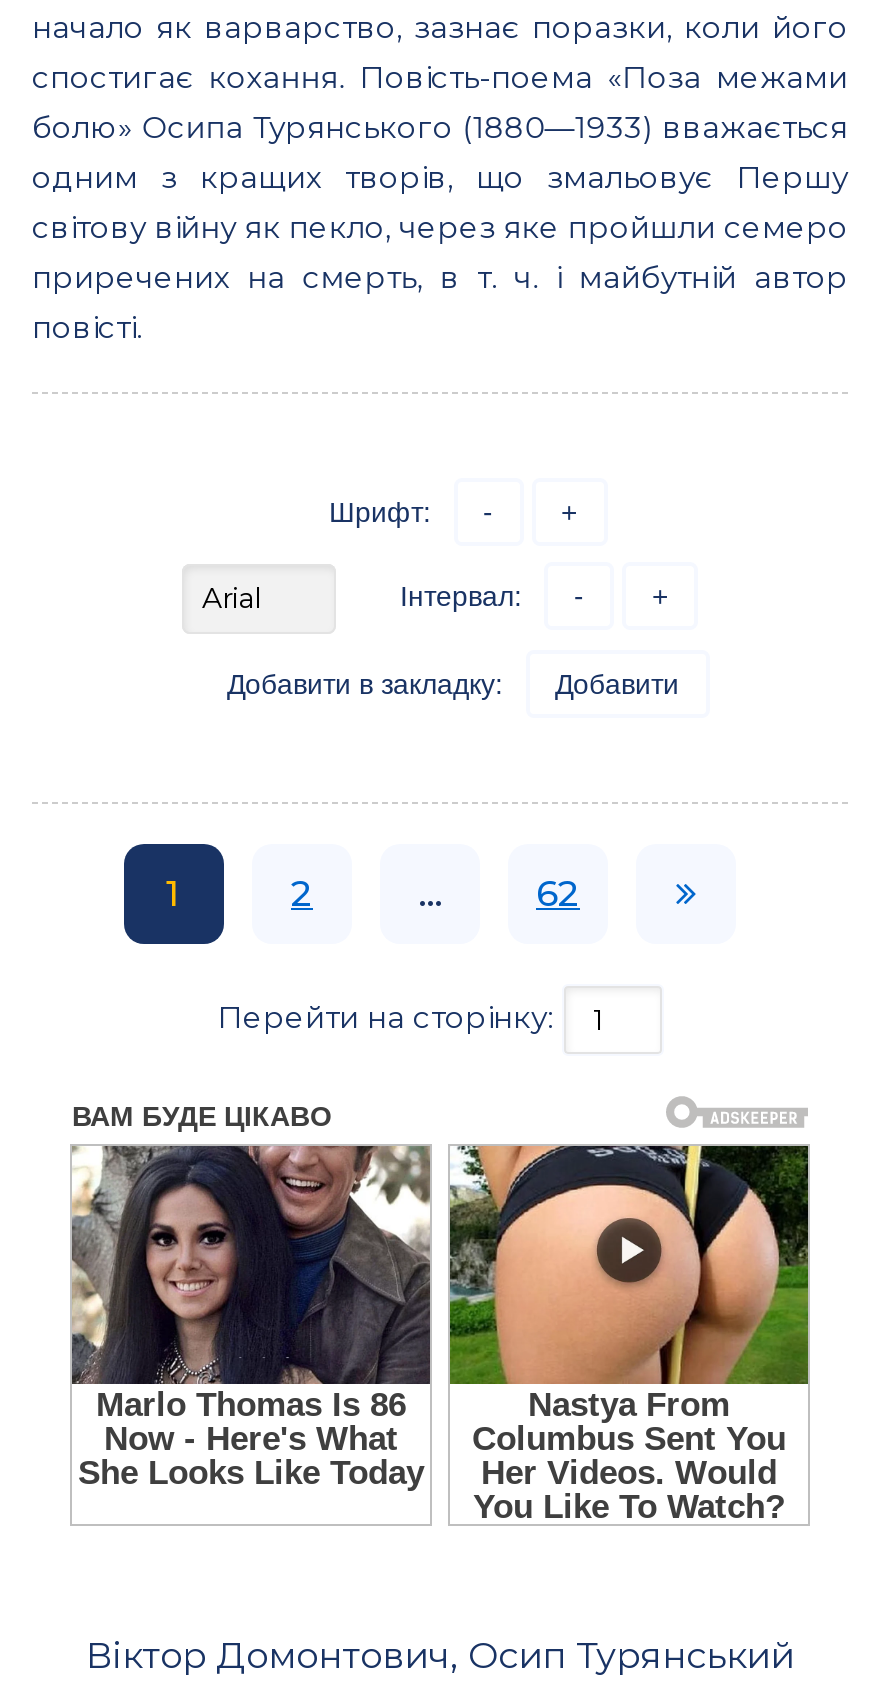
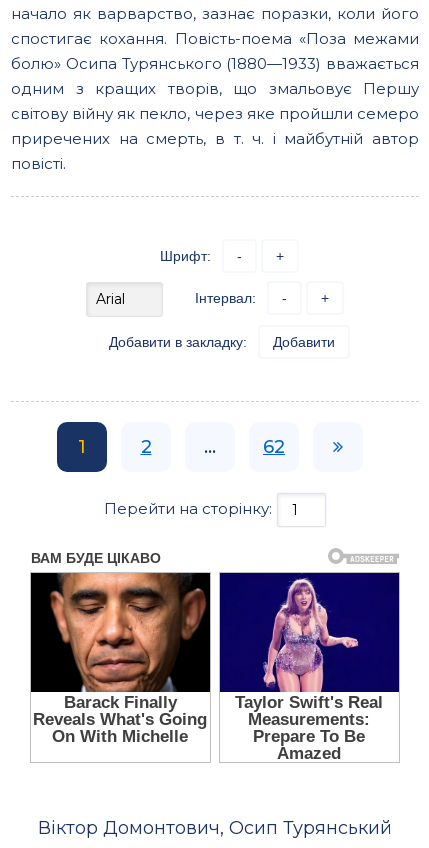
- [image]
+ [image]

- [image]
+ [image]
